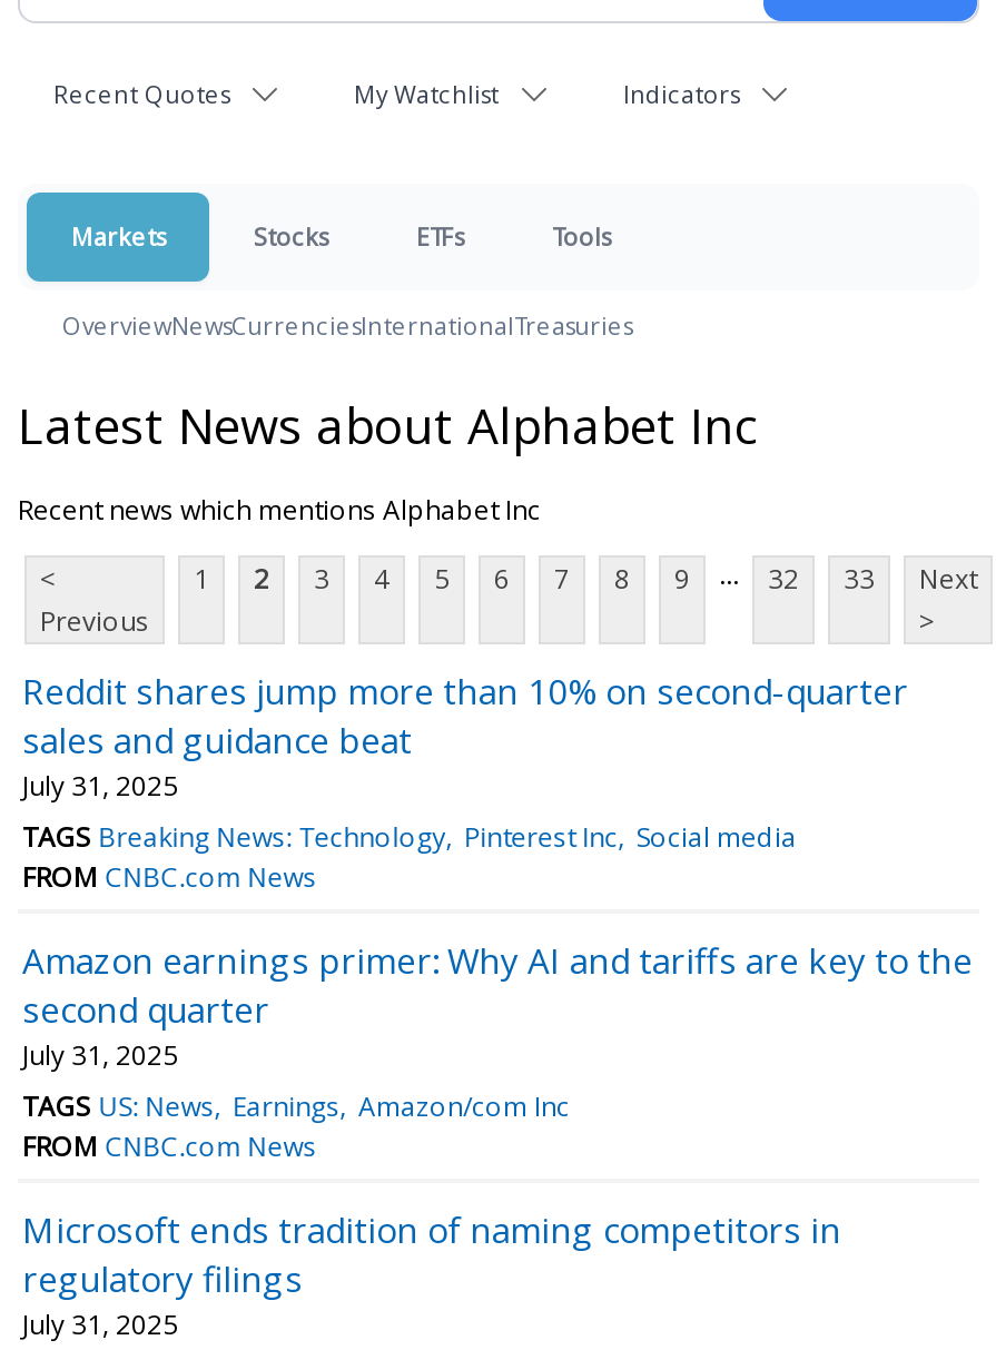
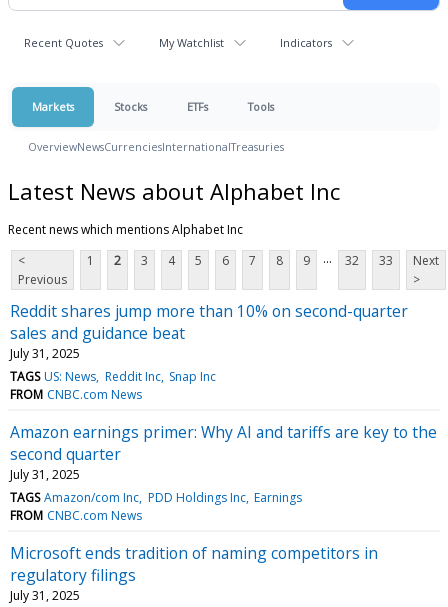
- TAGS Breaking News: Technology Pinterest Inc Social media
+ TAGS US: News Reddit Inc Snap Inc

- TAGS US: News Earnings Amazon/com Inc
+ TAGS Amazon/com Inc PDD Holdings Inc Earnings
